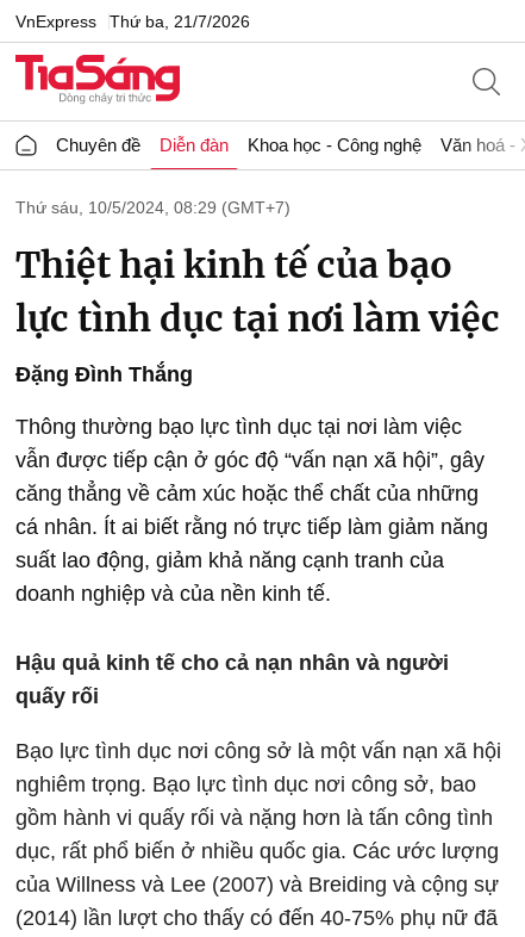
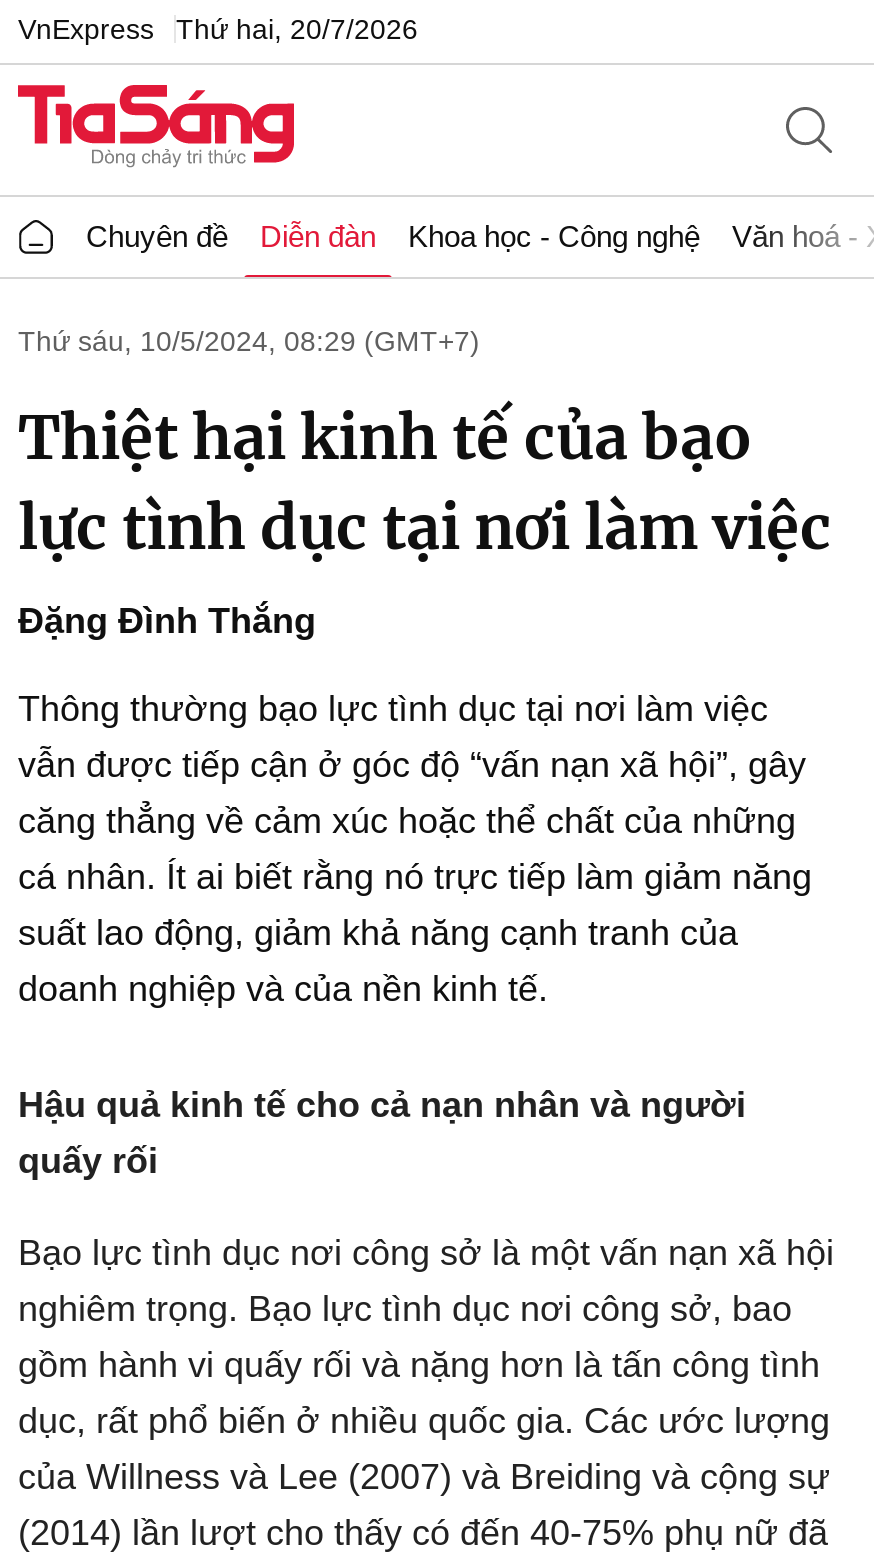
- VnExpress Thứ ba, 21/7/2026
+ VnExpress Thứ hai, 20/7/2026
